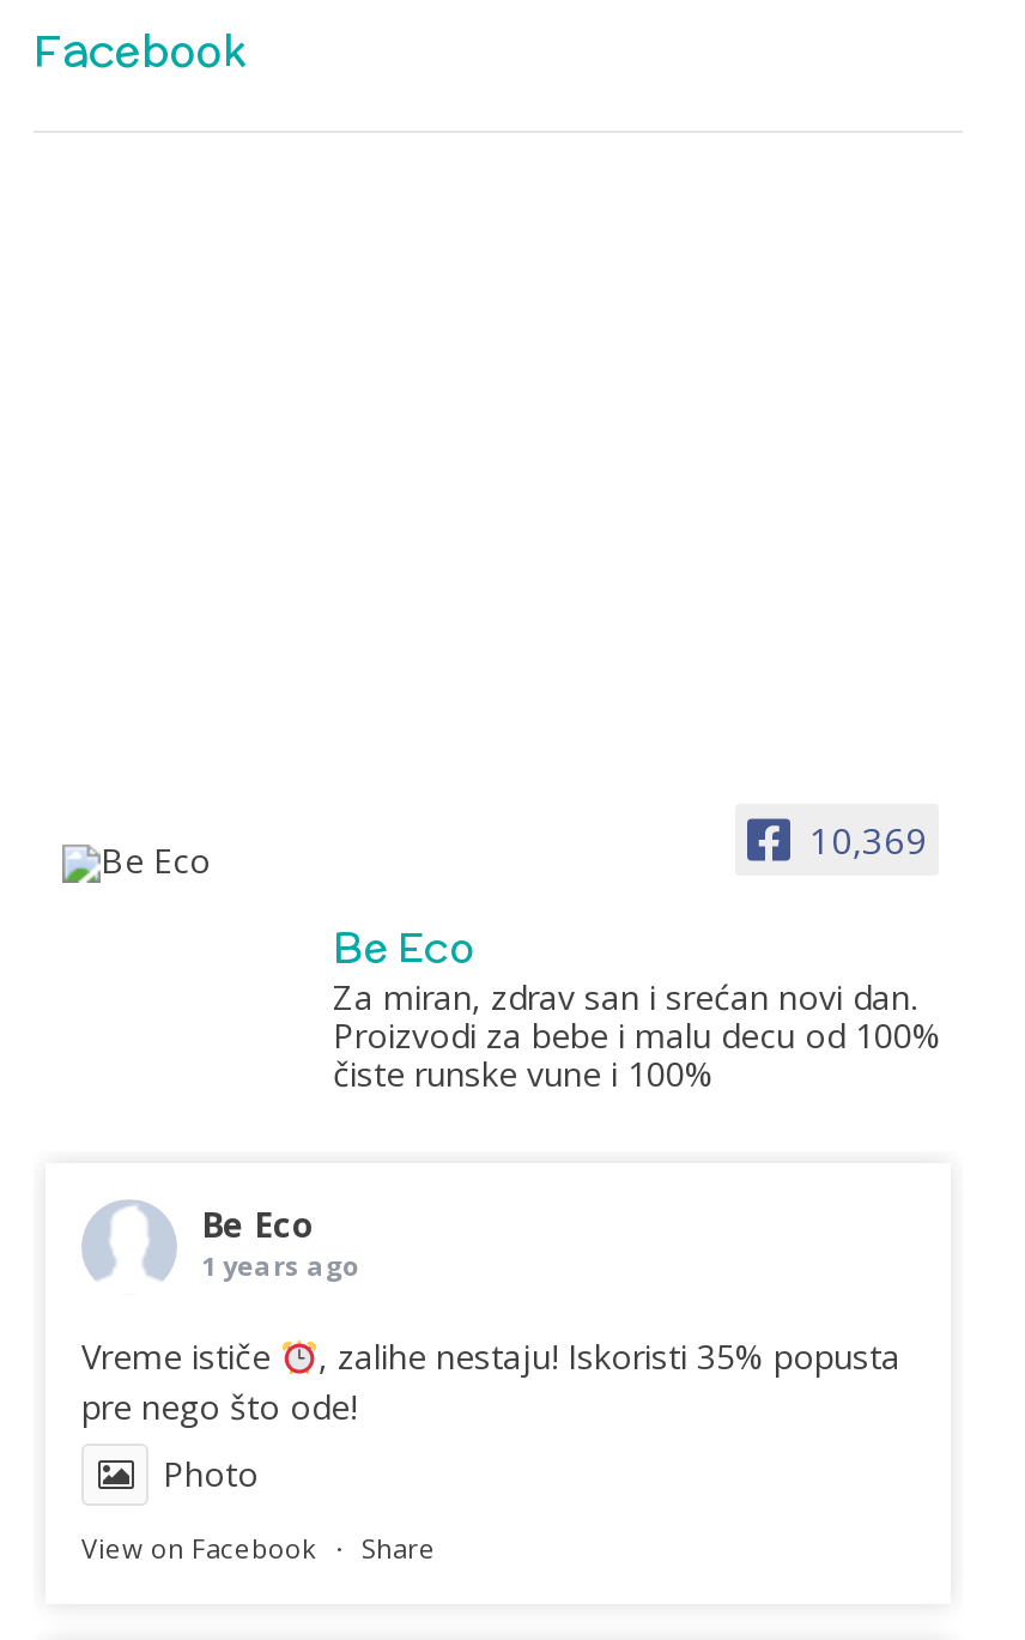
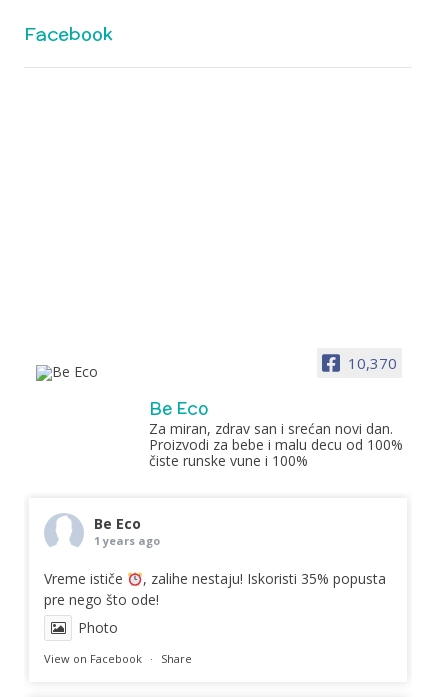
- 10,369
+ 10,370
